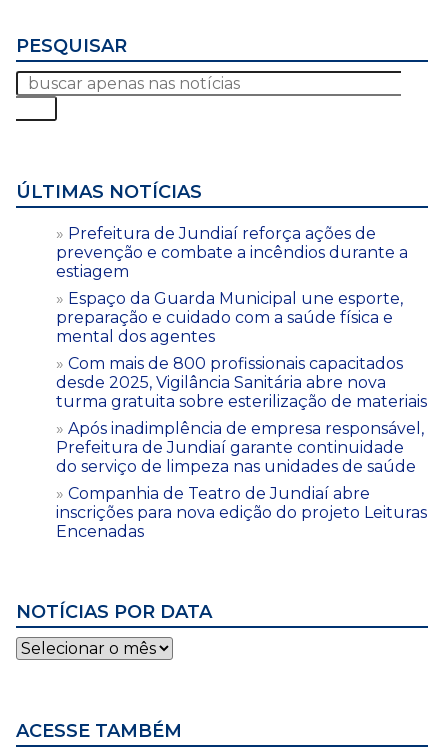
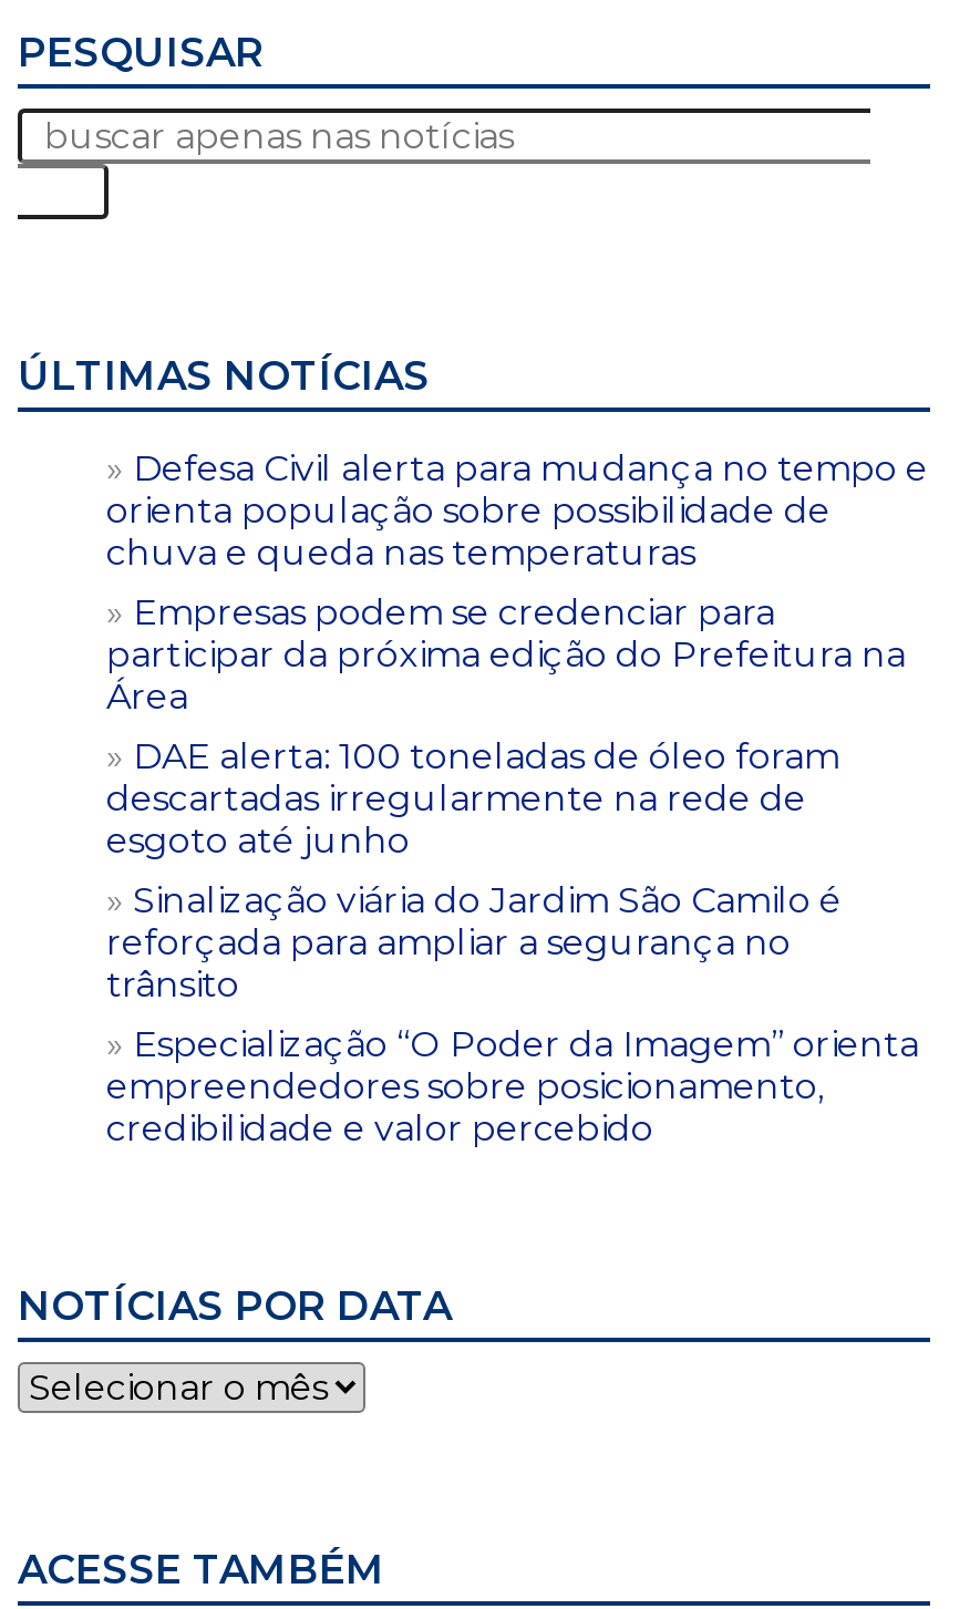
- Prefeitura de Jundiaí reforça ações de
- prevenção e combate a incêndios durante a
- estiagem
- Espaço da Guarda Municipal une esporte,
- preparação e cuidado com a saúde física e
- mental dos agentes
- Com mais de 800 profissionais capacitados
- desde 2025, Vigilância Sanitária abre nova
- turma gratuita sobre esterilização de materiais
- Após inadimplência de empresa responsável,
- Prefeitura de Jundiaí garante continuidade
- do serviço de limpeza nas unidades de saúde
- Companhia de Teatro de Jundiaí abre
- inscrições para nova edição do projeto Leituras
- Encenadas
+ Defesa Civil alerta para mudança no tempo e
+ orienta população sobre possibilidade de
+ chuva e queda nas temperaturas
+ Empresas podem se credenciar para
+ participar da próxima edição do Prefeitura na
+ Área
+ DAE alerta: 100 toneladas de óleo foram
+ descartadas irregularmente na rede de
+ esgoto até junho
+ Sinalização viária do Jardim São Camilo é
+ reforçada para ampliar a segurança no
+ trânsito
+ Especialização “O Poder da Imagem” orienta
+ empreendedores sobre posicionamento,
+ credibilidade e valor percebido
